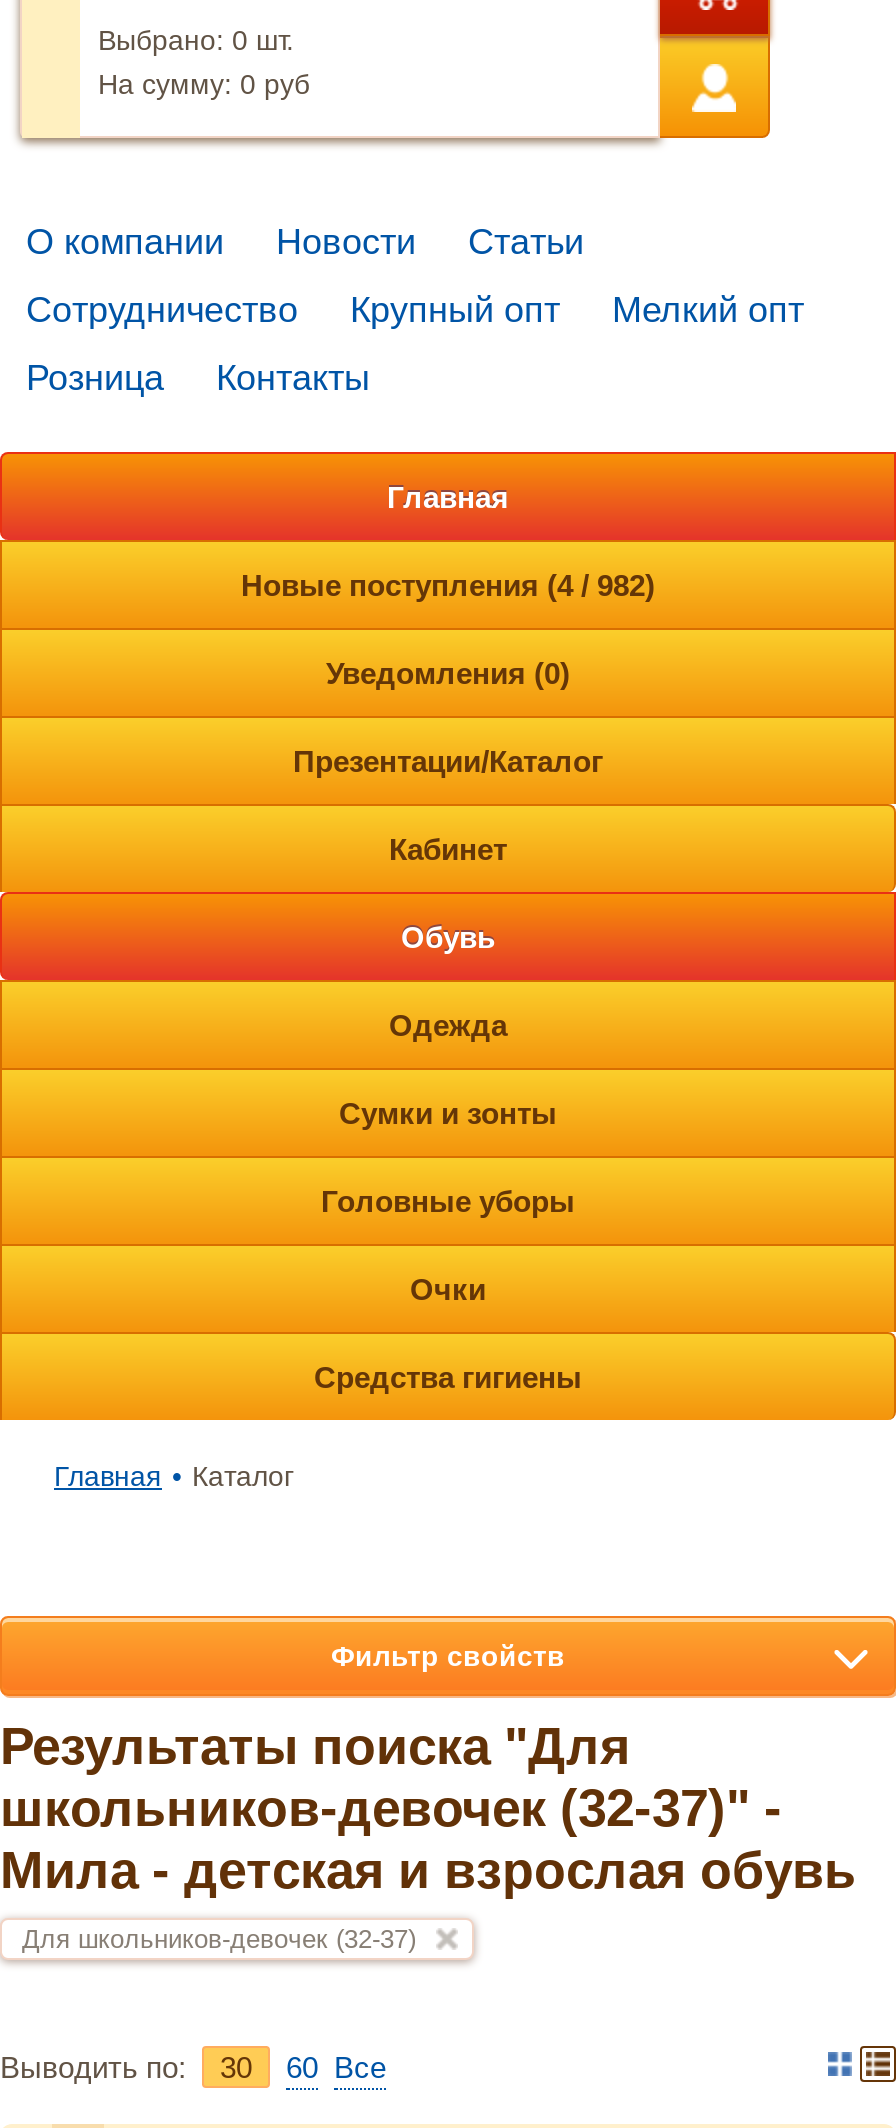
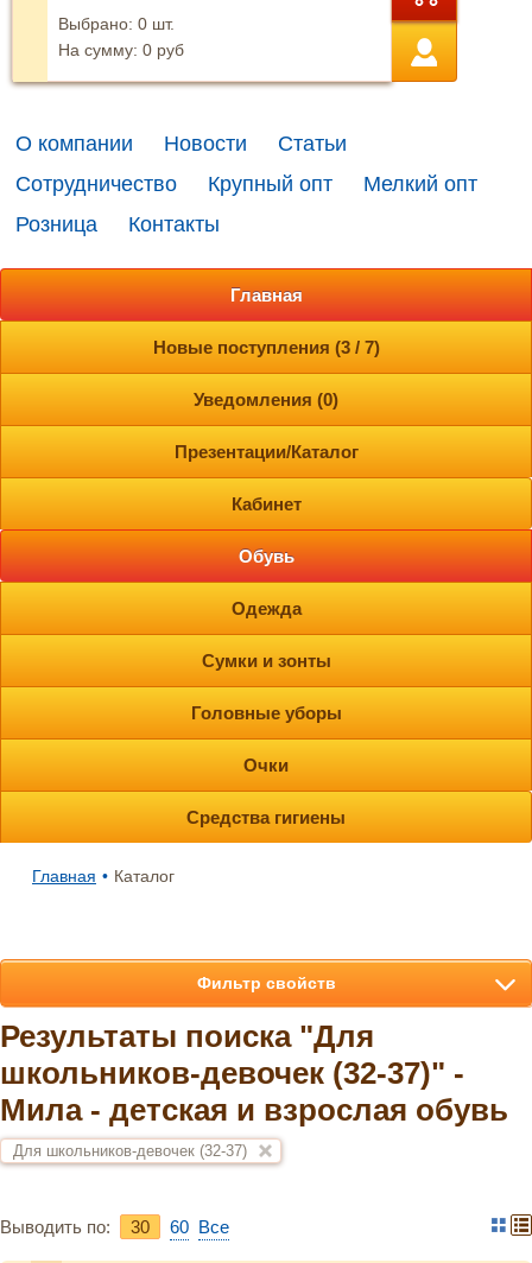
- Новые поступления (4 / 982)
+ Новые поступления (3 / 7)
